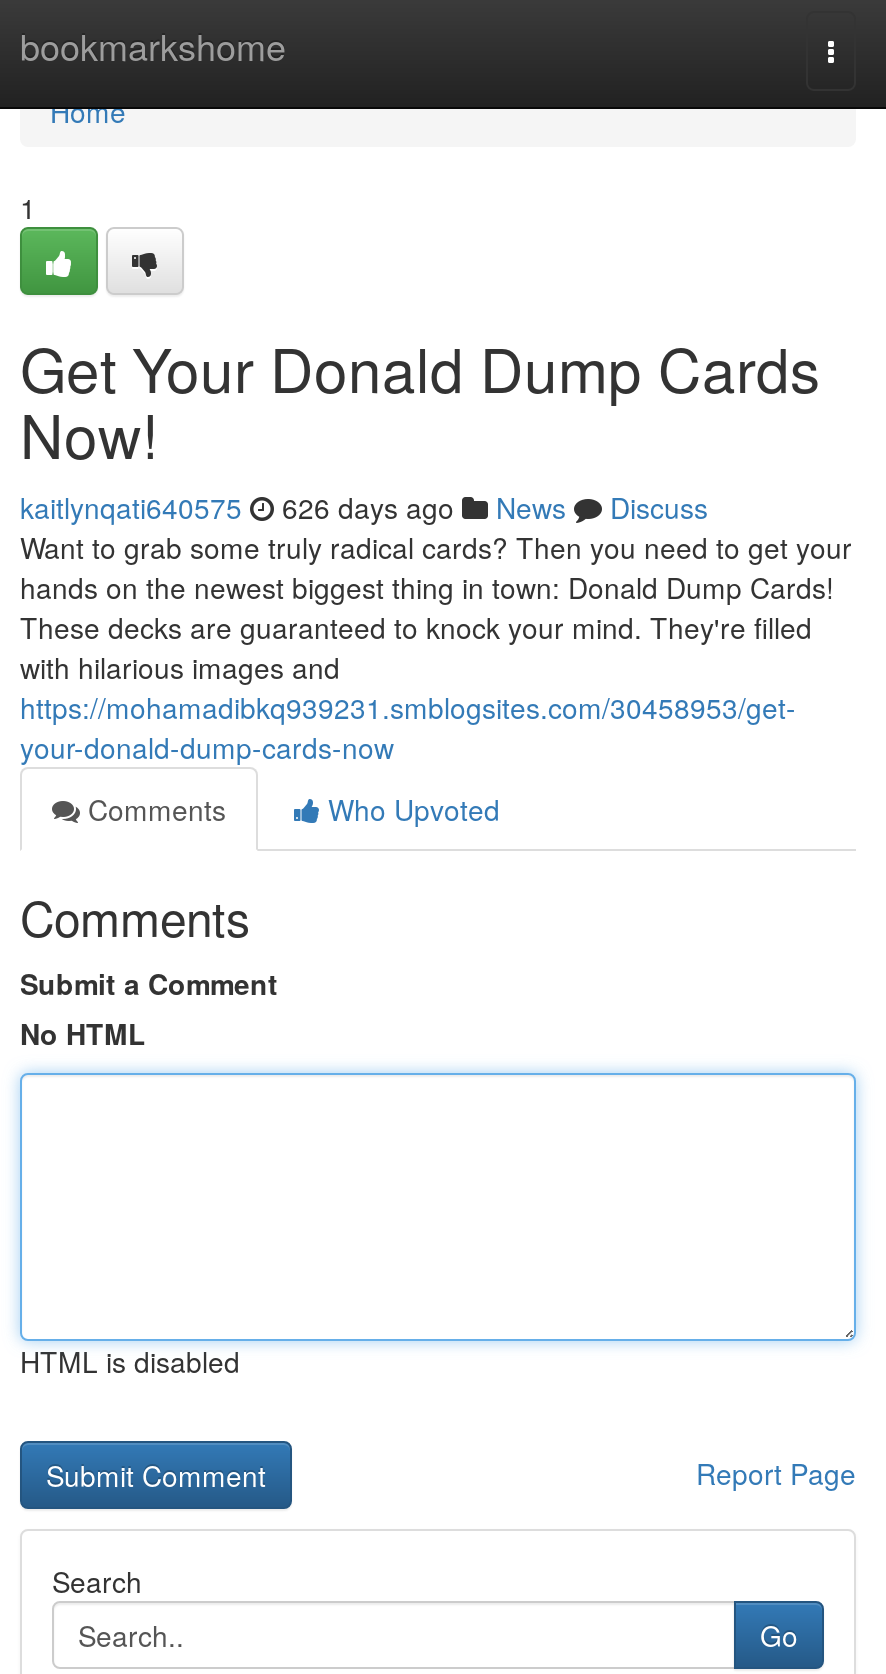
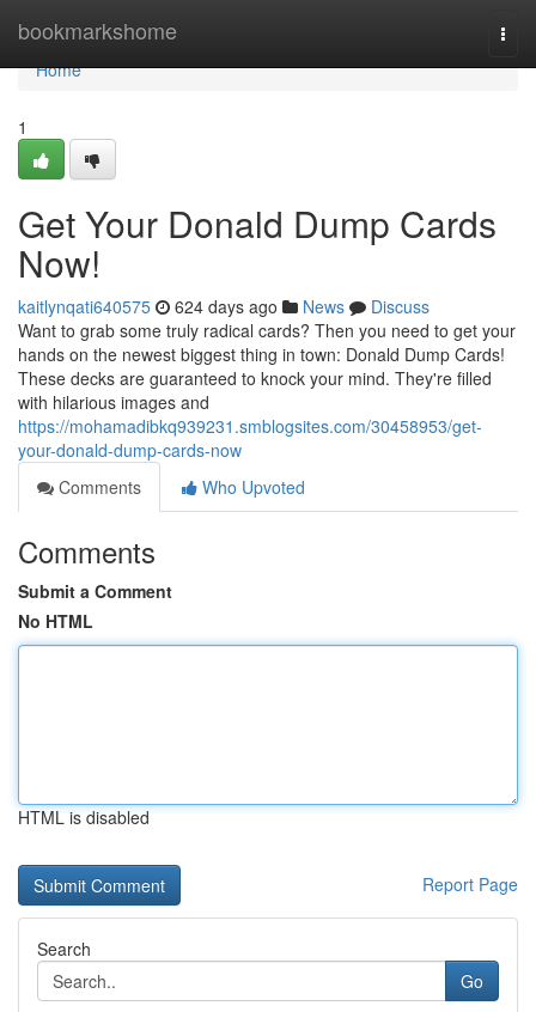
- kaitlynqati640575 626 days ago News Discuss
+ kaitlynqati640575 624 days ago News Discuss
